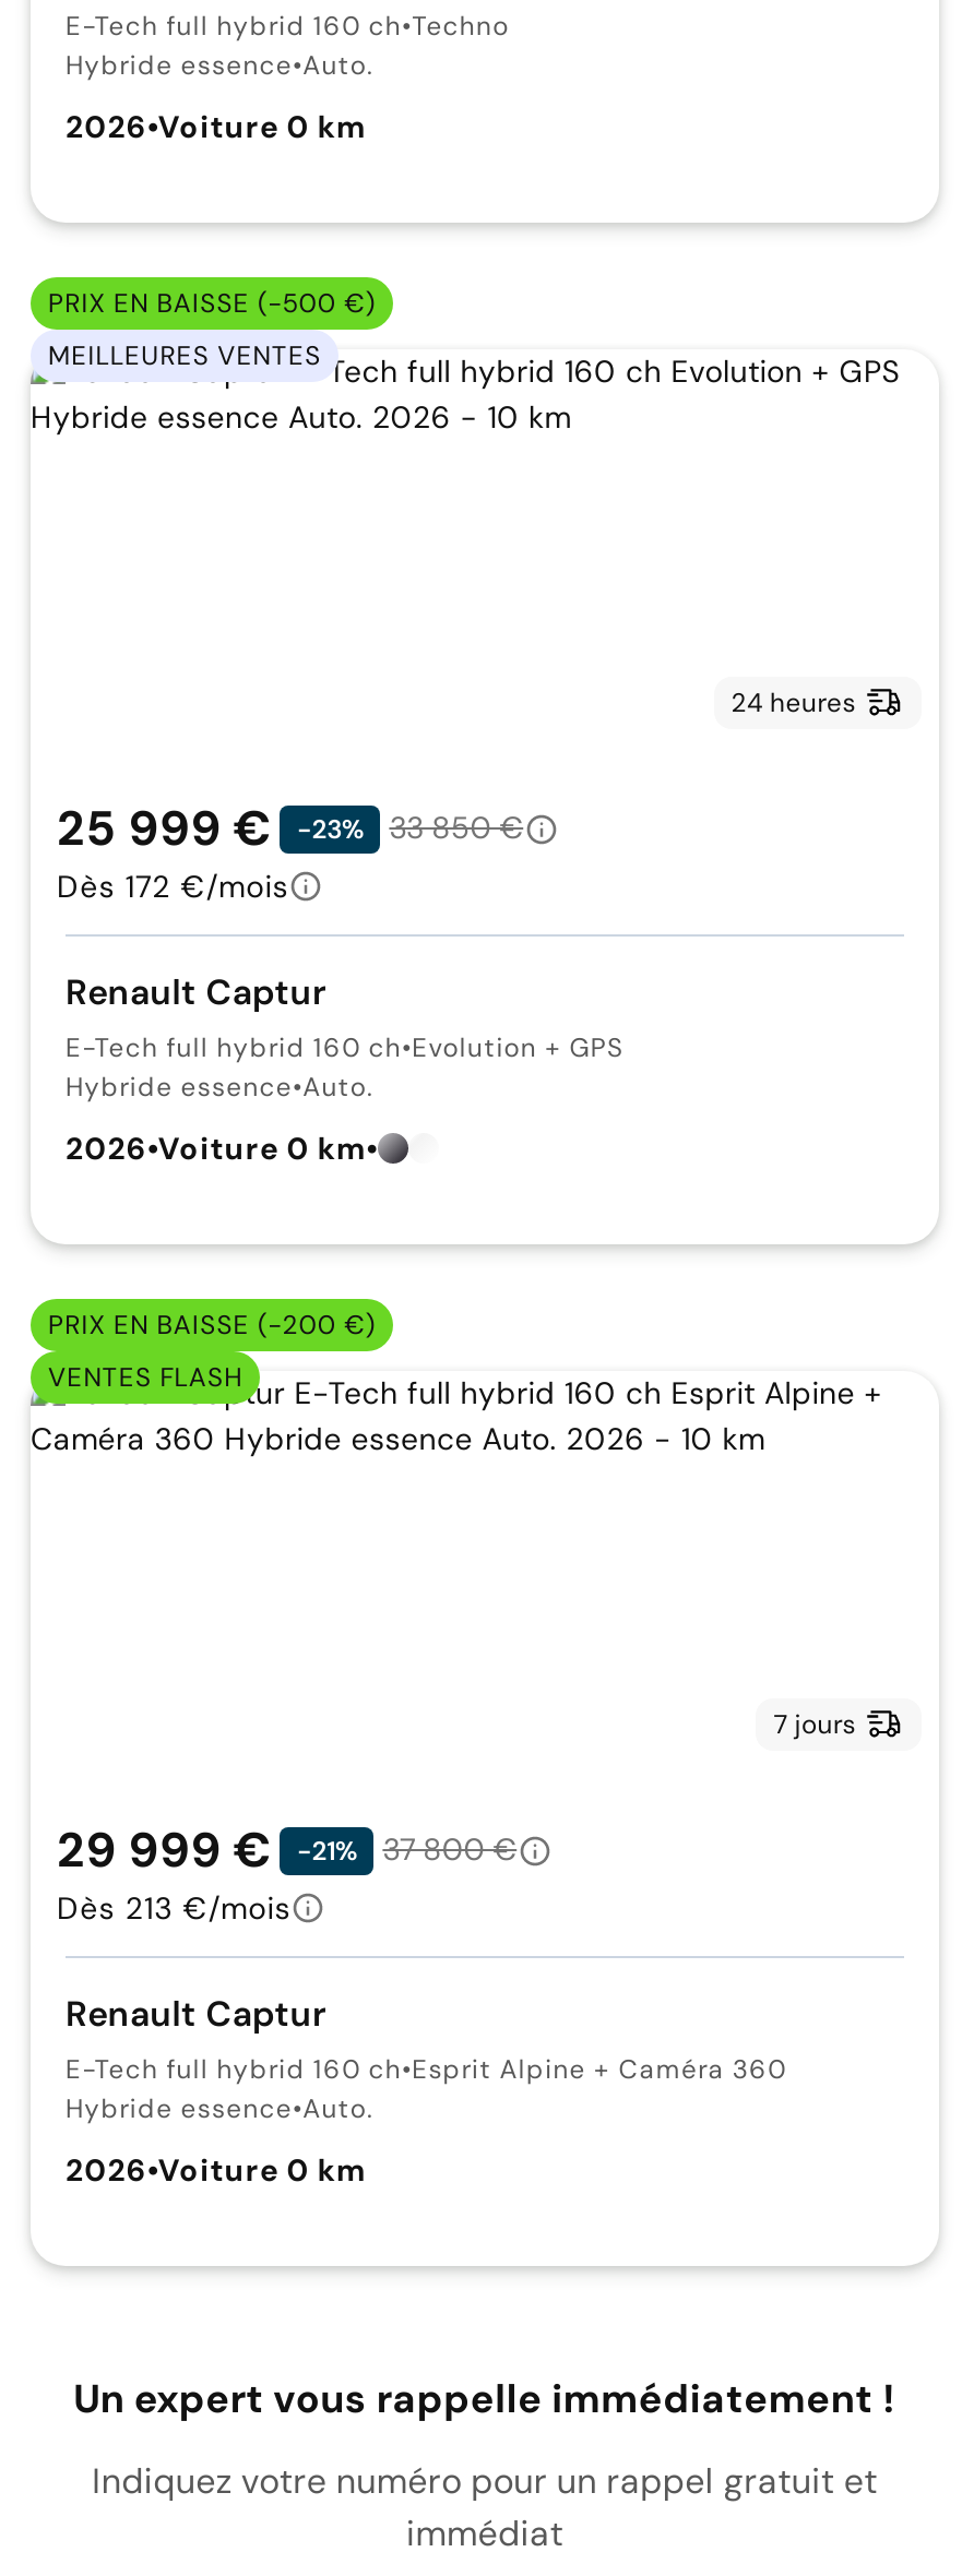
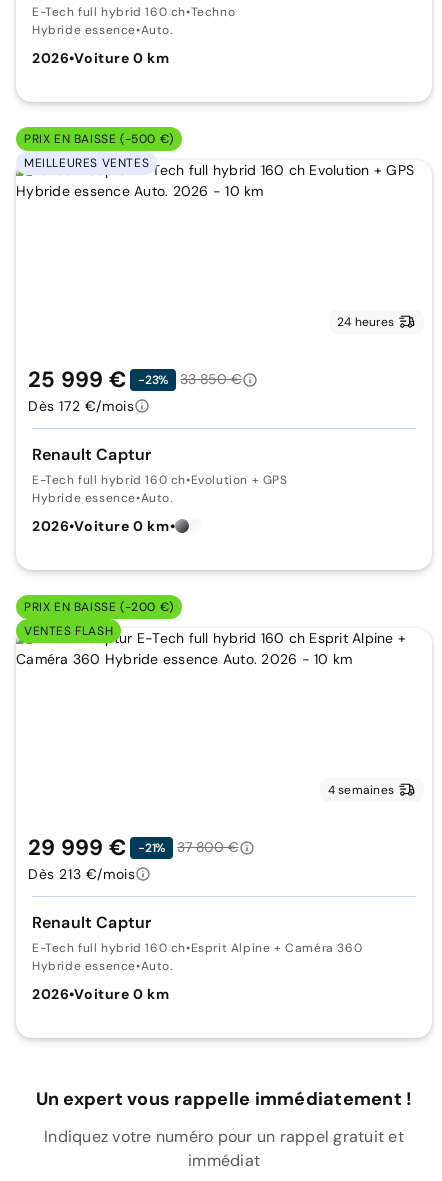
- 7 jours
+ 4 semaines
